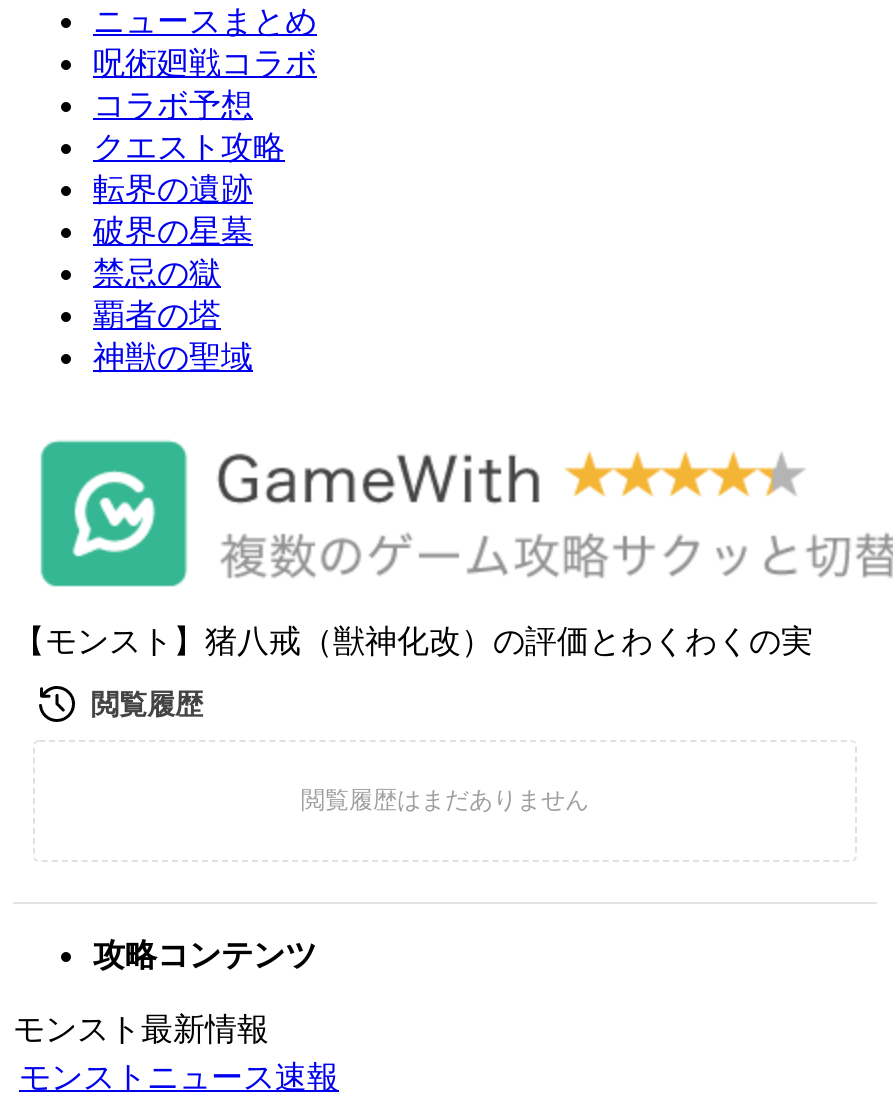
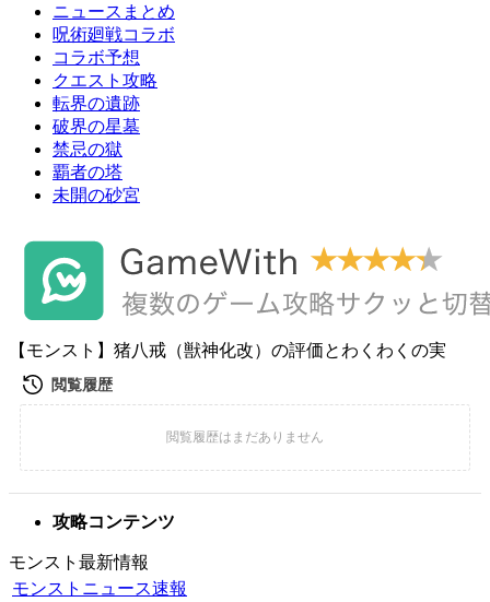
- 神獣の聖域
+ 未開の砂宮
